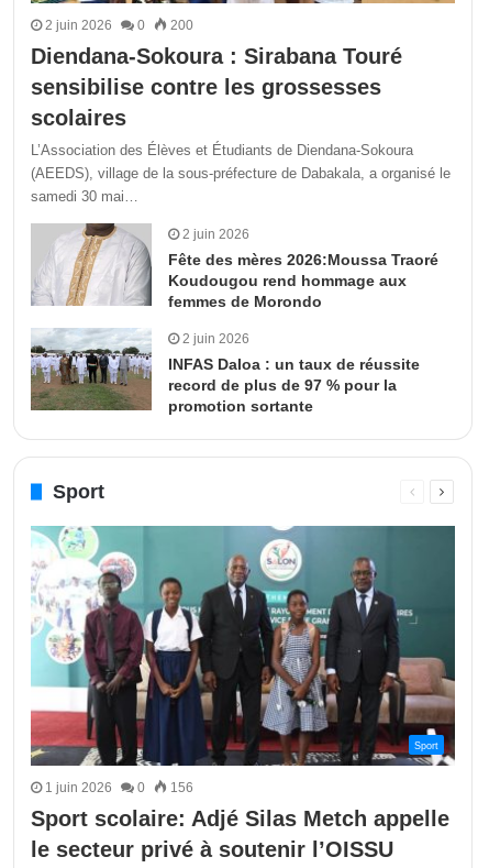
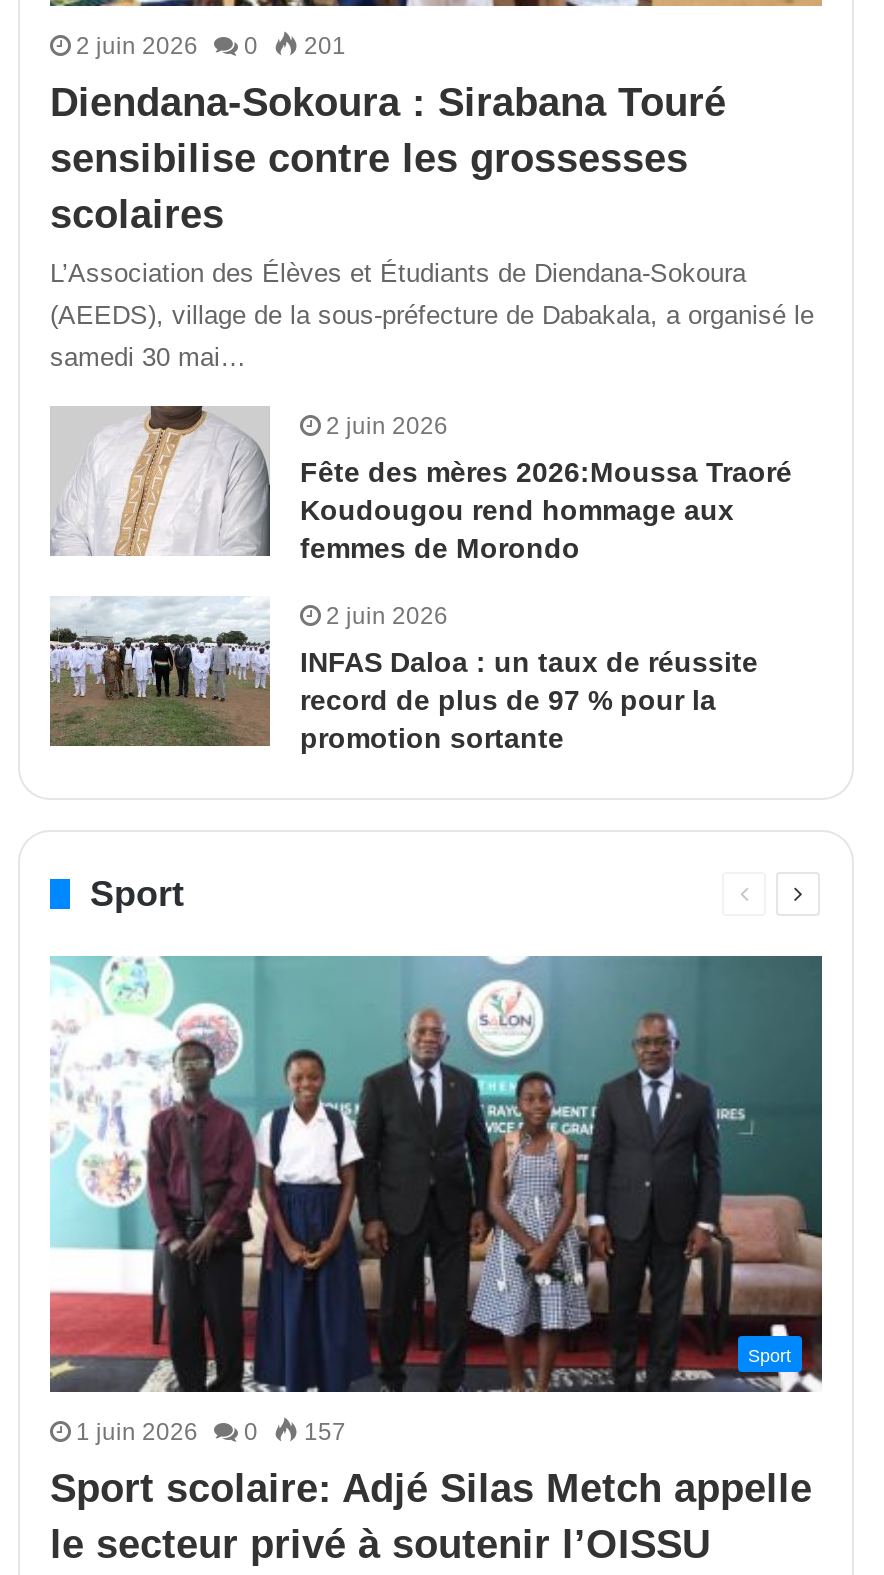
- 2 juin 2026 0 200
+ 2 juin 2026 0 201

- 1 juin 2026 0 156
+ 1 juin 2026 0 157
